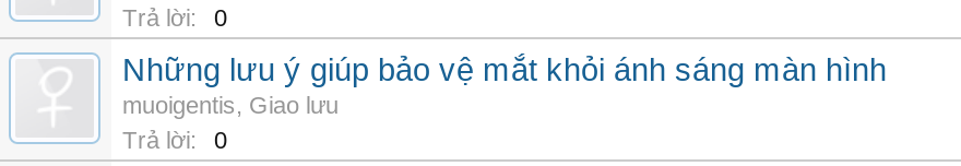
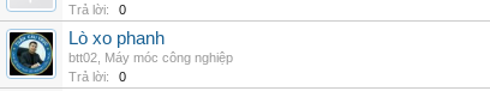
+ [image]

- Những lưu ý giúp bảo vệ mắt khỏi ánh sáng màn hình
- muoigentis, Giao lưu
+ Lò xo phanh
+ btt02, Máy móc công nghiệp
